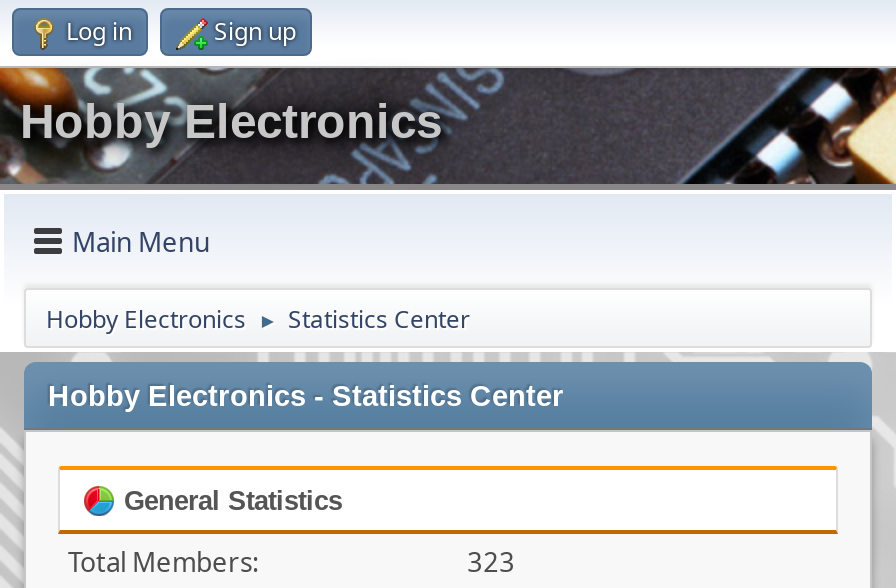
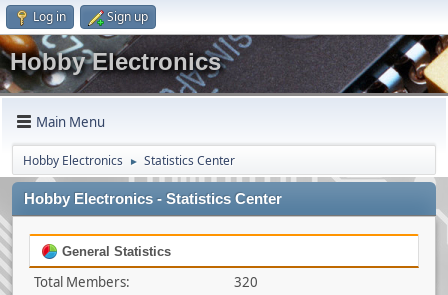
- 323
+ 320
